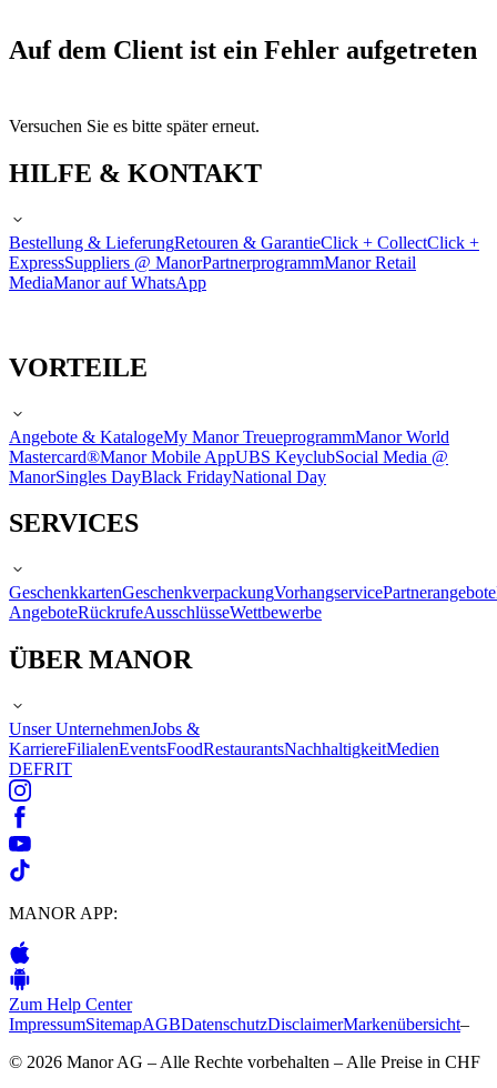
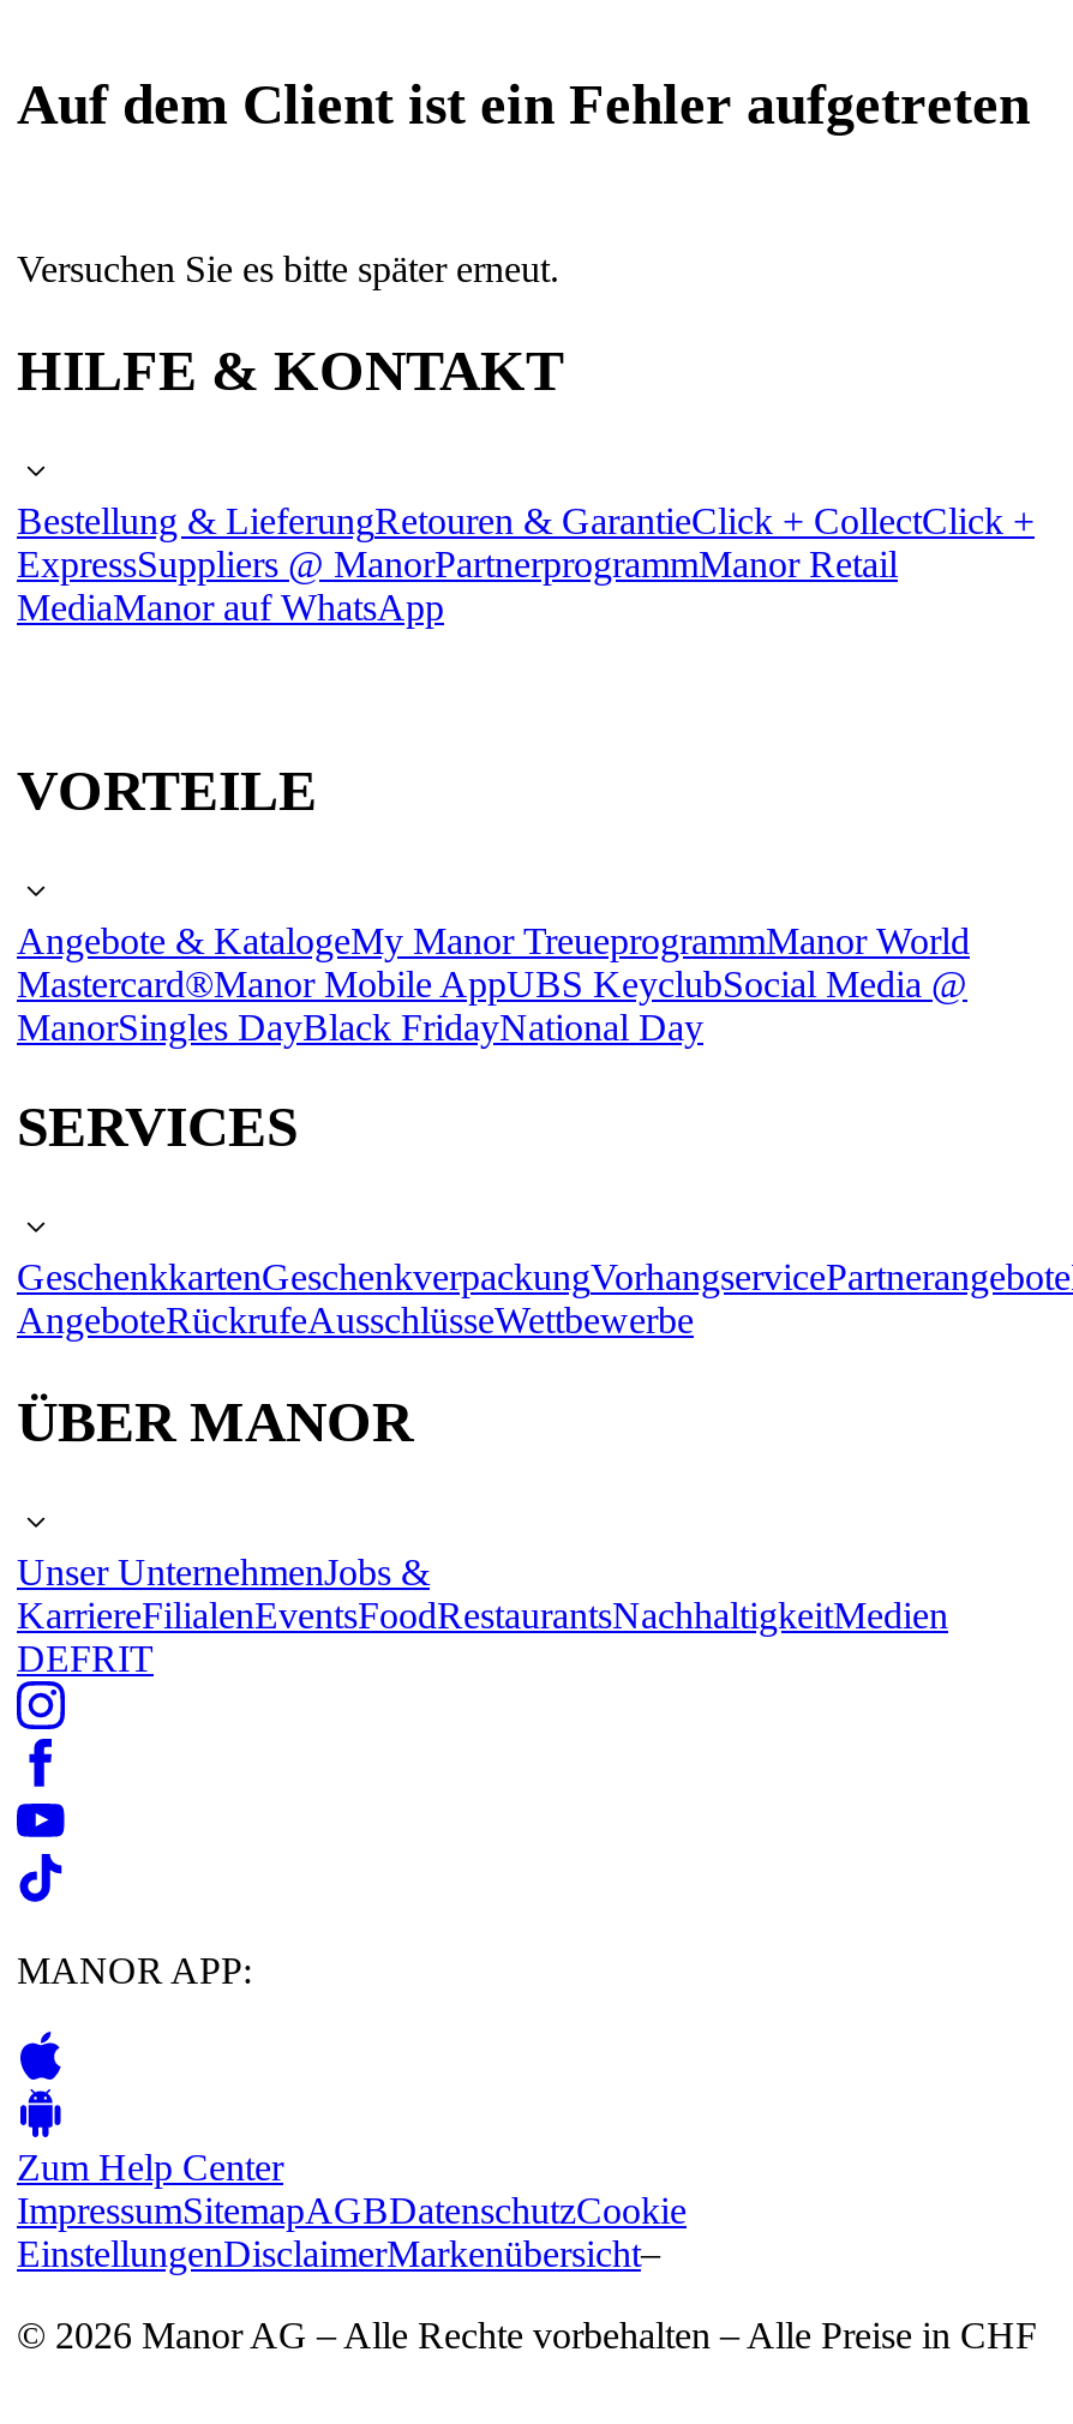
- ImpressumSitemapAGBDatenschutzDisclaimerMarkenübersicht–
+ ImpressumSitemapAGBDatenschutzCookie
+ EinstellungenDisclaimerMarkenübersicht–
